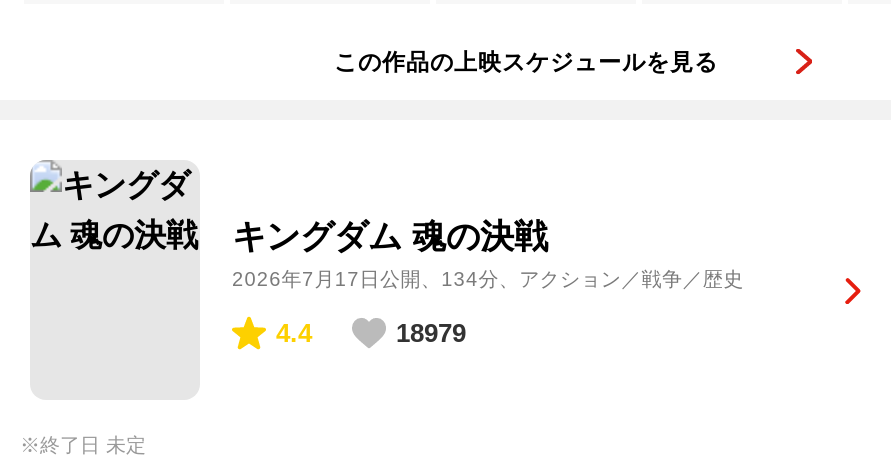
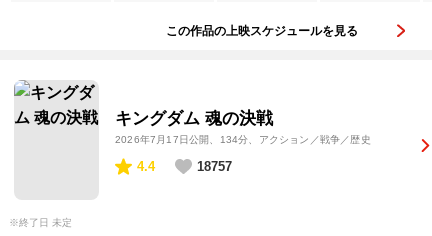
- 18979
+ 18757
